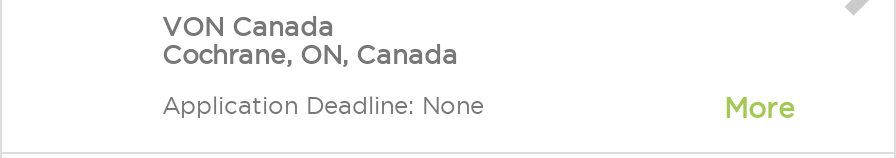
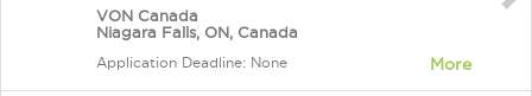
- Cochrane, ON, Canada
+ Niagara Falls, ON, Canada
